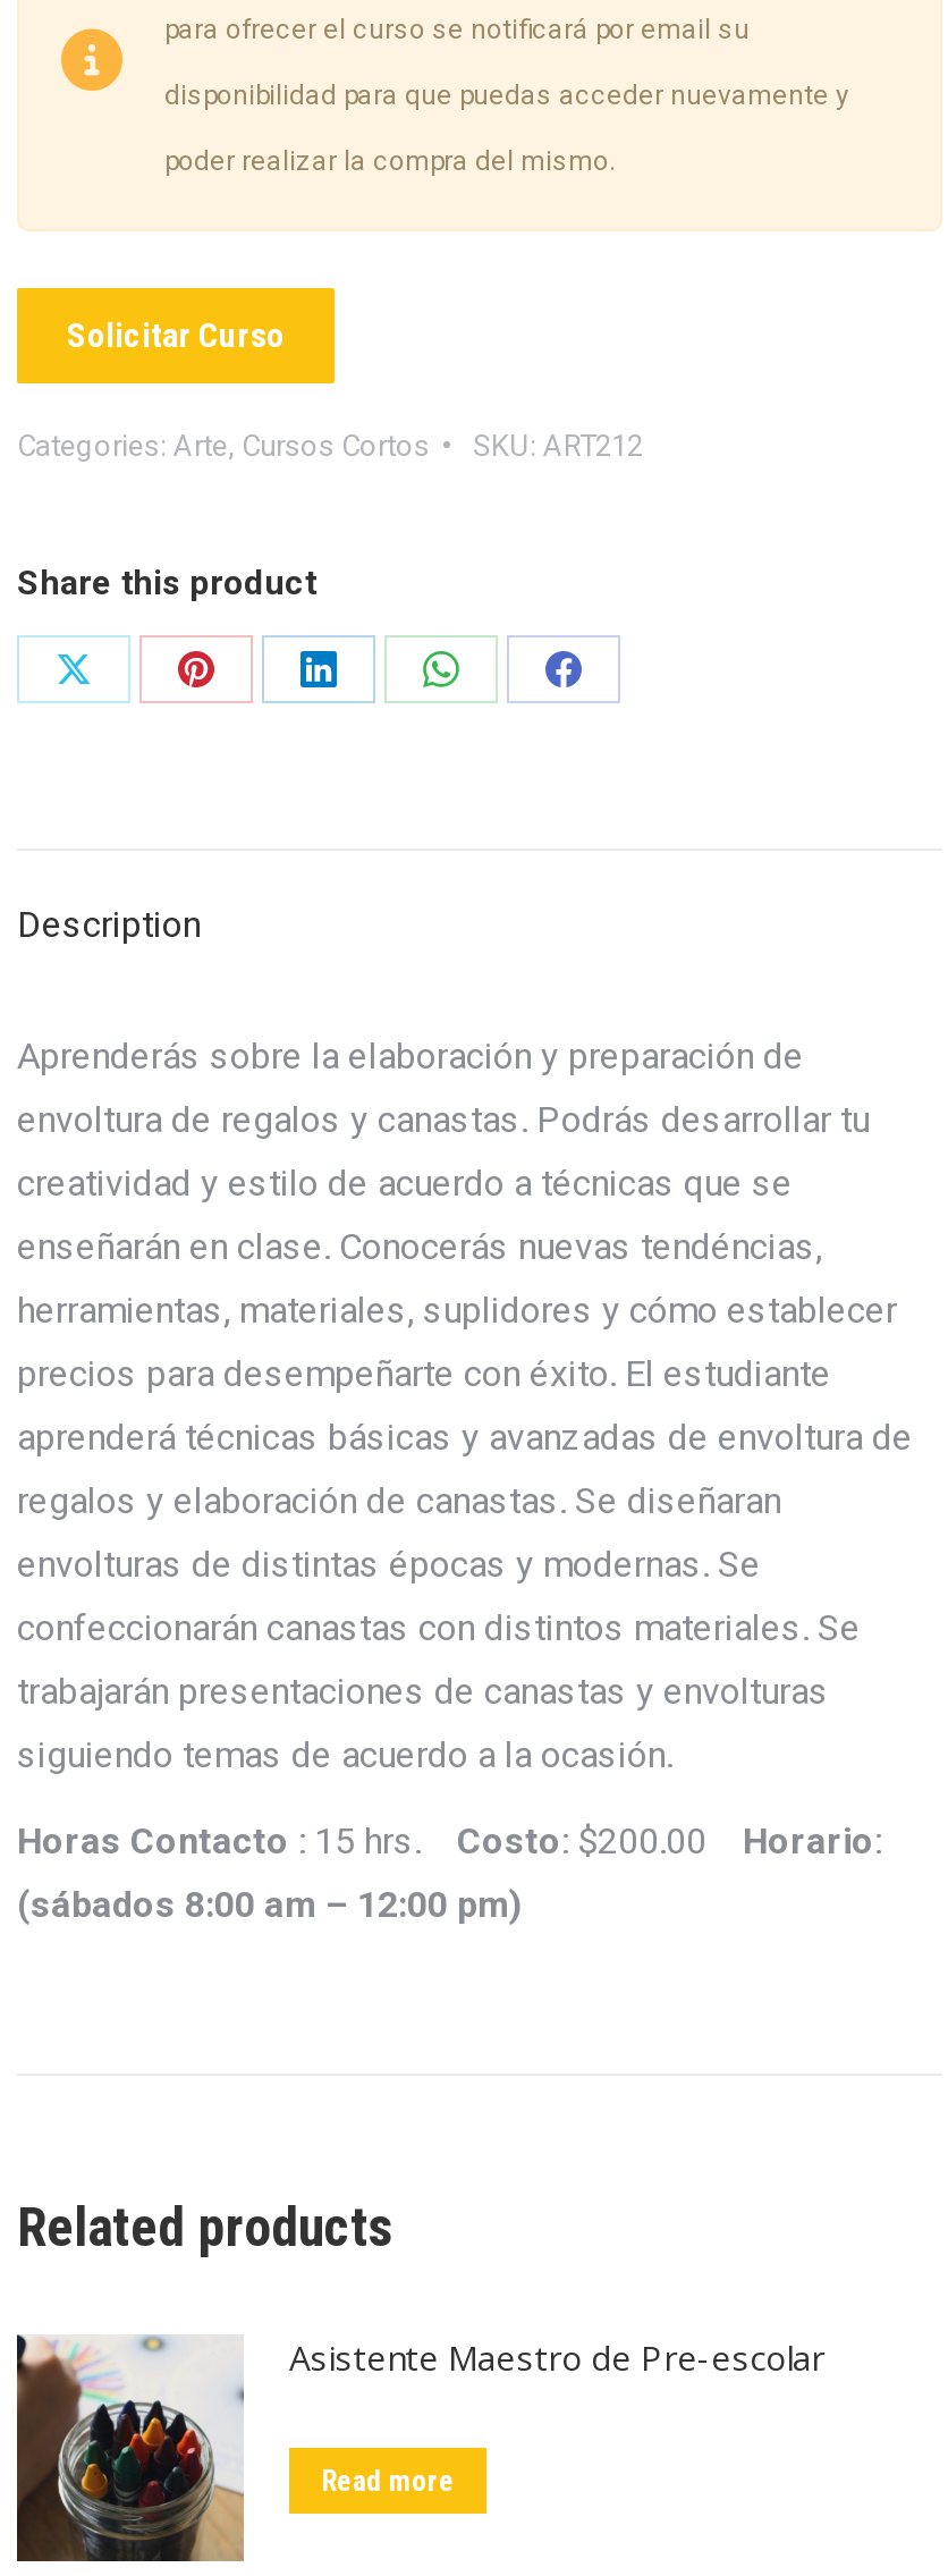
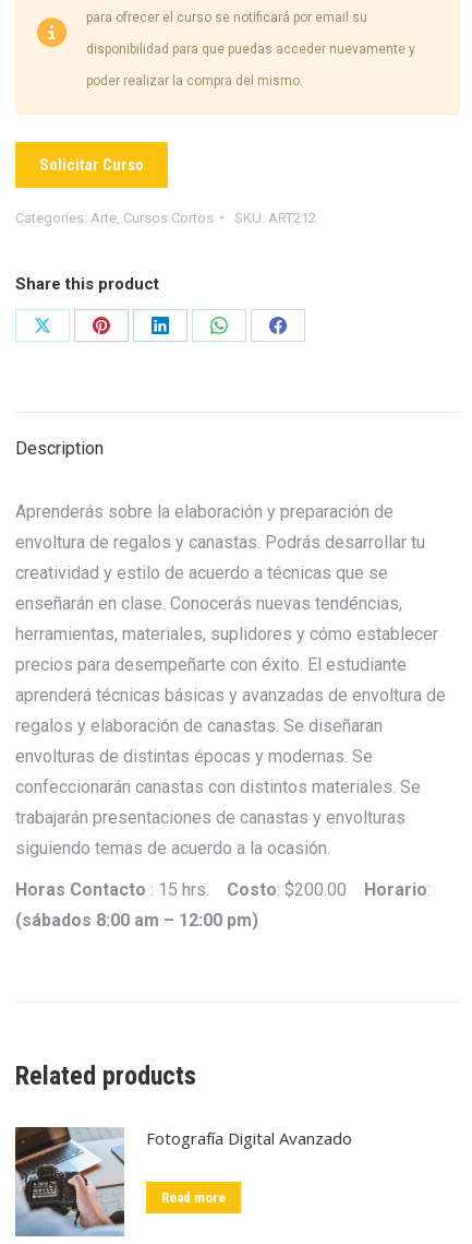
- [image]
- Asistente Maestro de Pre-escolar
+ [image]
+ Fotografía Digital Avanzado
